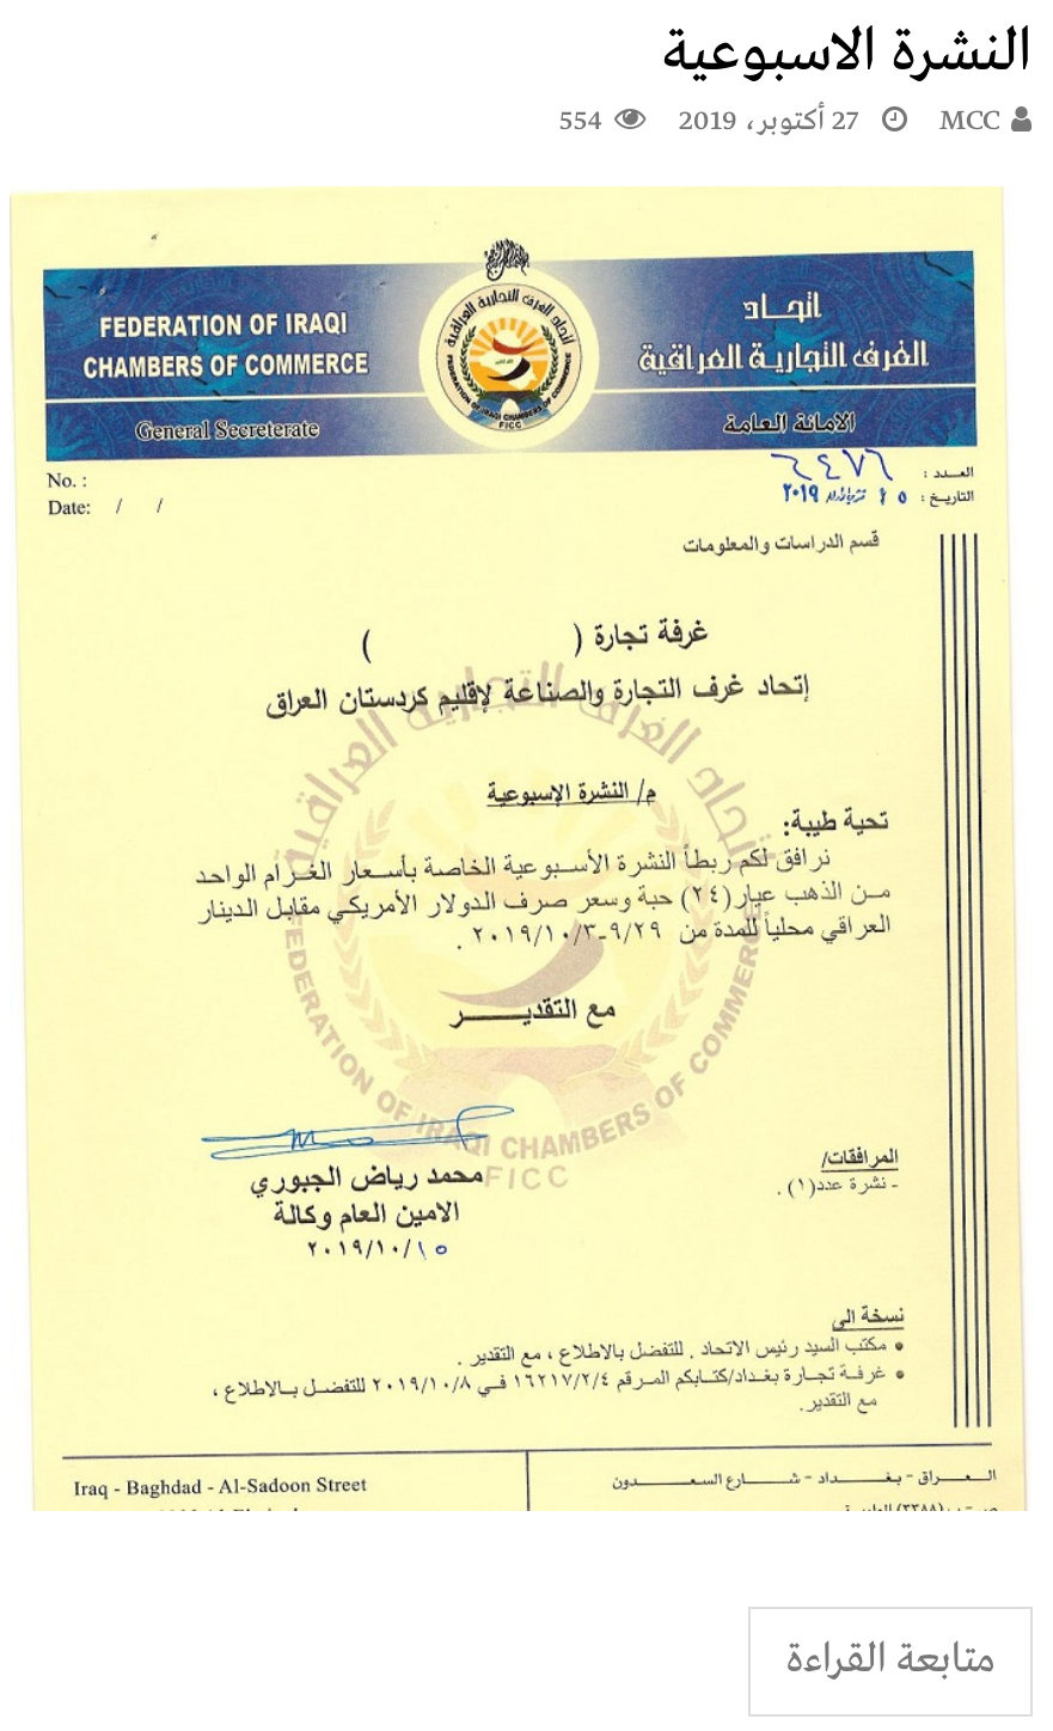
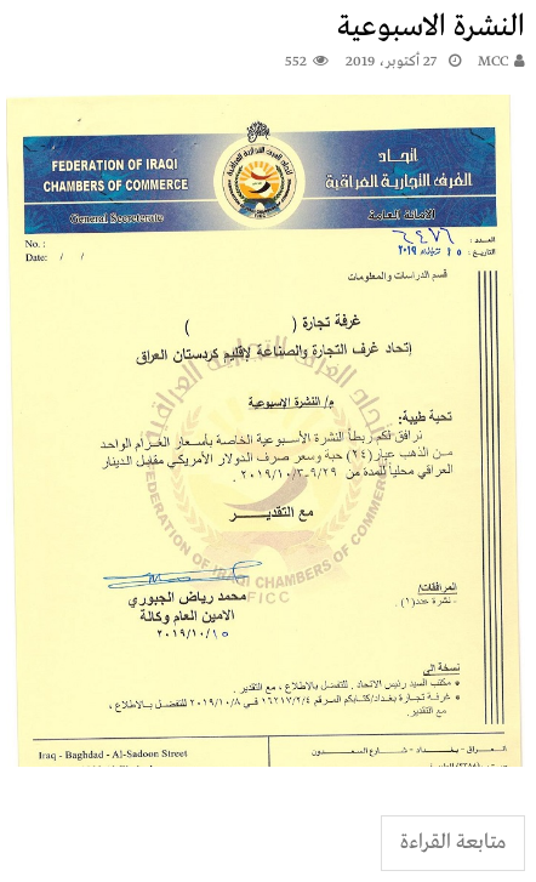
- 554
+ 552
